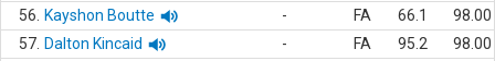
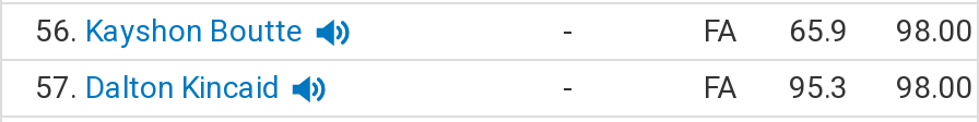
- FA 66.1 98.00
+ FA 65.9 98.00

- FA 95.2 98.00
+ FA 95.3 98.00
